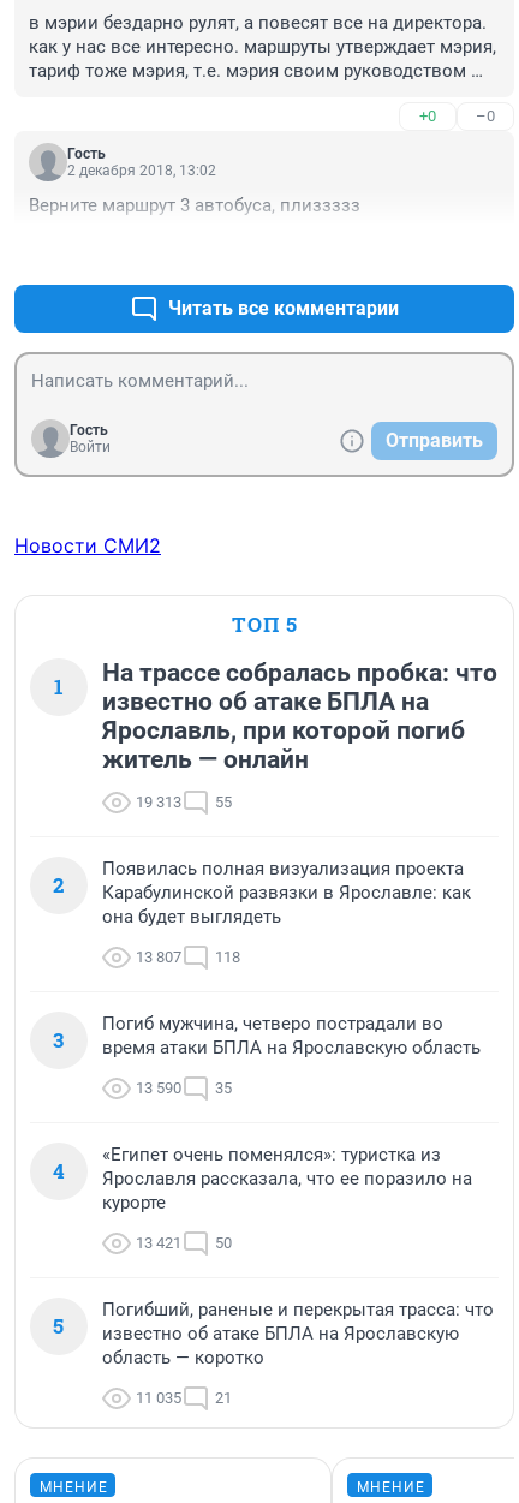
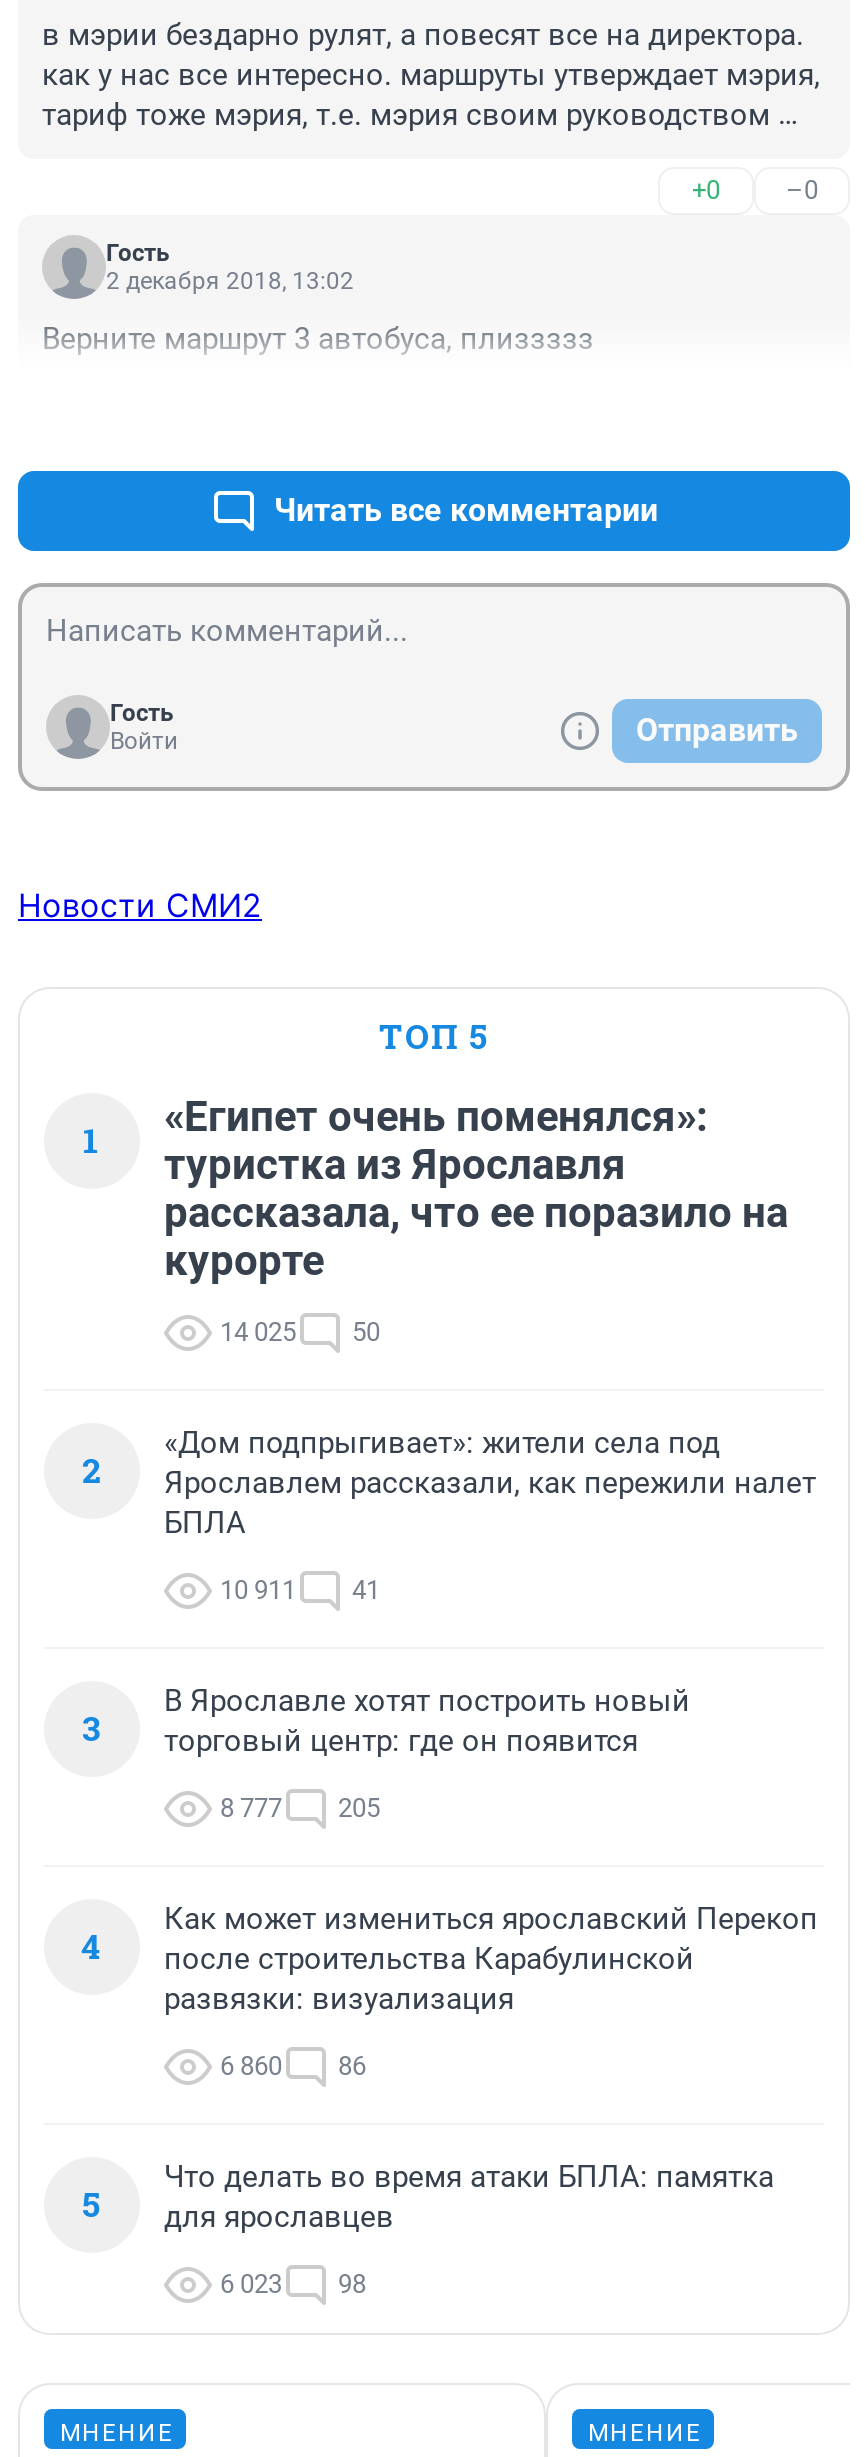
- На трассе собралась пробка: что
- известно об атаке БПЛА на
- Ярославль, при которой погиб
- житель — онлайн
+ «Египет очень поменялся»:
+ туристка из Ярославля
+ рассказала, что ее поразило на
+ курорте

- 19 313
- 55
+ 14 025
+ 50

- Появилась полная визуализация проекта
- Карабулинской развязки в Ярославле: как
- она будет выглядеть
+ «Дом подпрыгивает»: жители села под
+ Ярославлем рассказали, как пережили налет
+ БПЛА

- 13 807
- 118
+ 10 911
+ 41

- Погиб мужчина, четверо пострадали во
- время атаки БПЛА на Ярославскую область
+ В Ярославле хотят построить новый
+ торговый центр: где он появится

- 13 590
- 35
+ 8 777
+ 205

- «Египет очень поменялся»: туристка из
- Ярославля рассказала, что ее поразило на
- курорте
+ Как может измениться ярославский Перекоп
+ после строительства Карабулинской
+ развязки: визуализация

- 13 421
- 50
+ 6 860
+ 86

- Погибший, раненые и перекрытая трасса: что
- известно об атаке БПЛА на Ярославскую
- область — коротко
+ Что делать во время атаки БПЛА: памятка
+ для ярославцев

- 11 035
- 21
+ 6 023
+ 98
